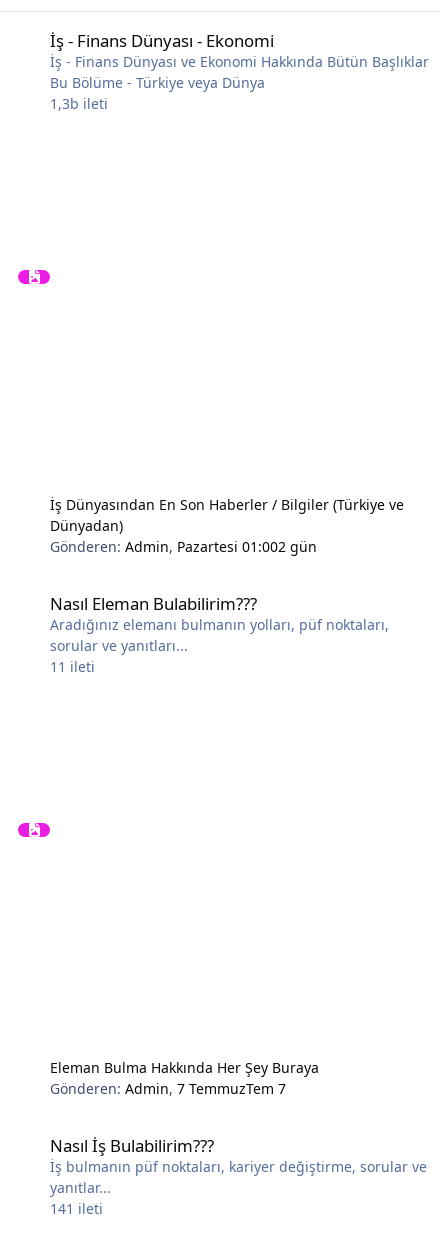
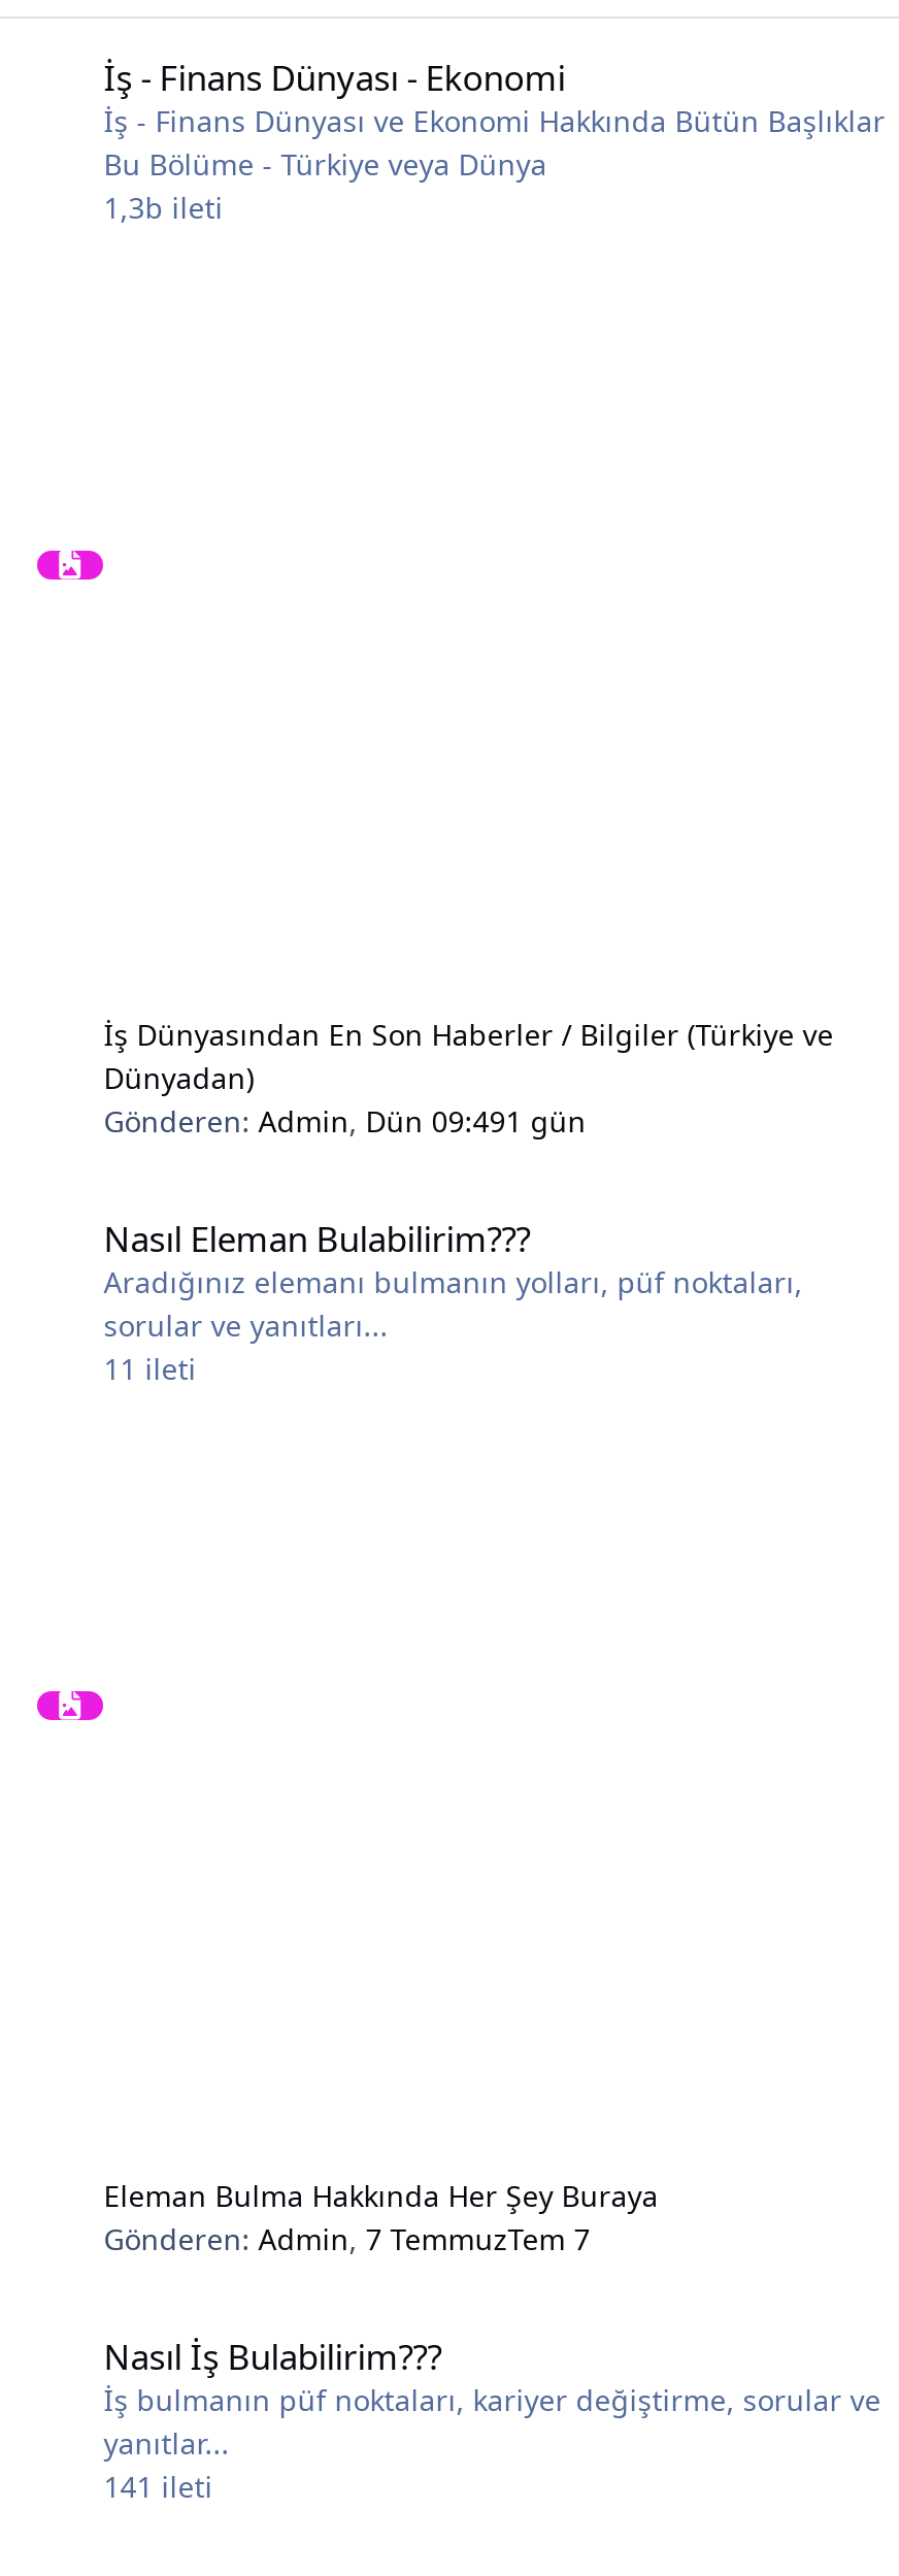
- Gönderen: Admin, Pazartesi 01:002 gün
+ Gönderen: Admin, Dün 09:491 gün
